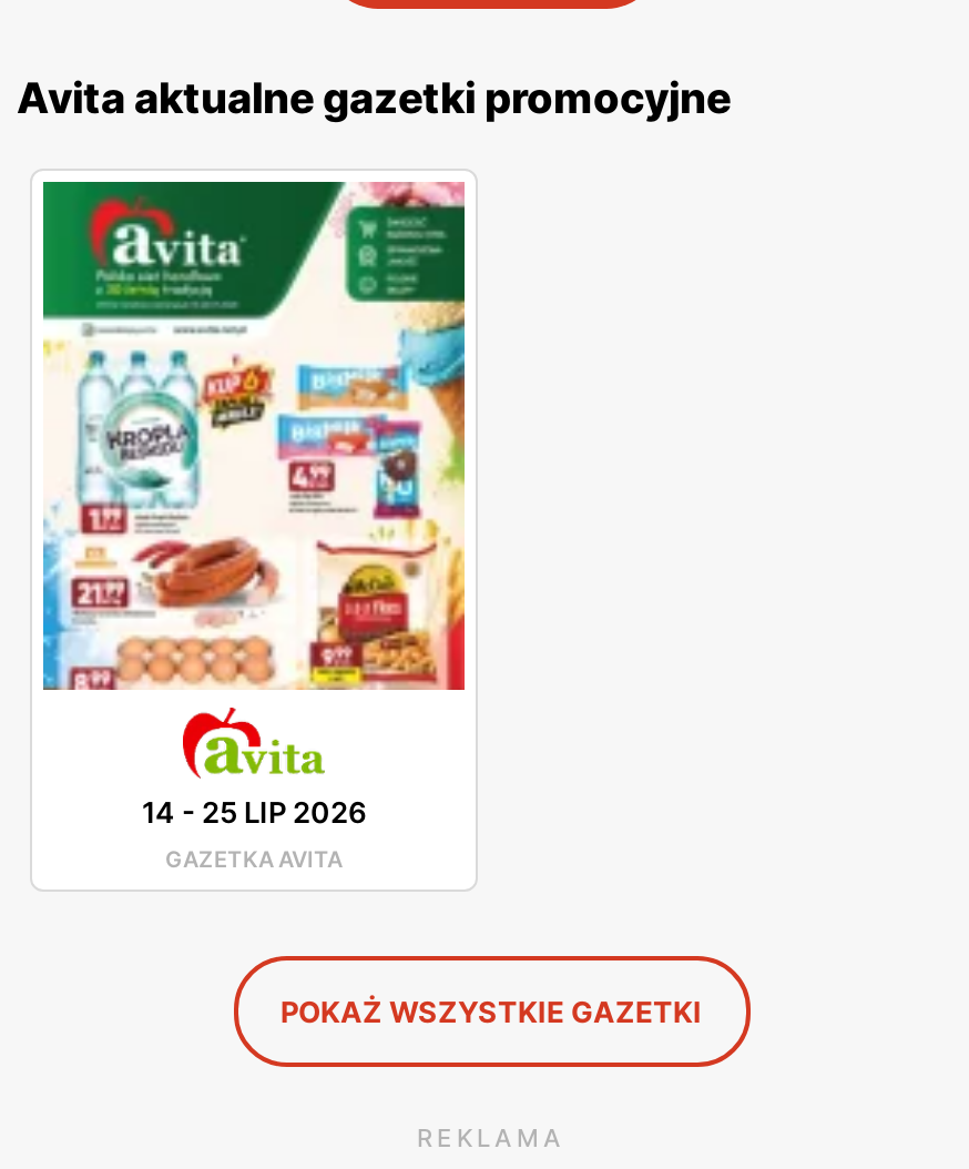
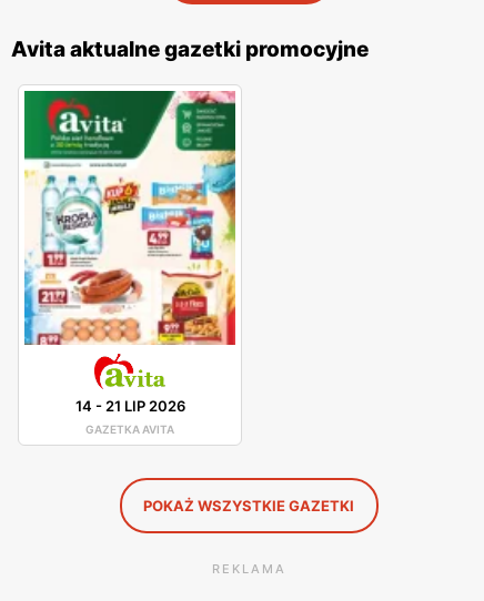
- 14 - 25 LIP 2026
+ 14 - 21 LIP 2026
